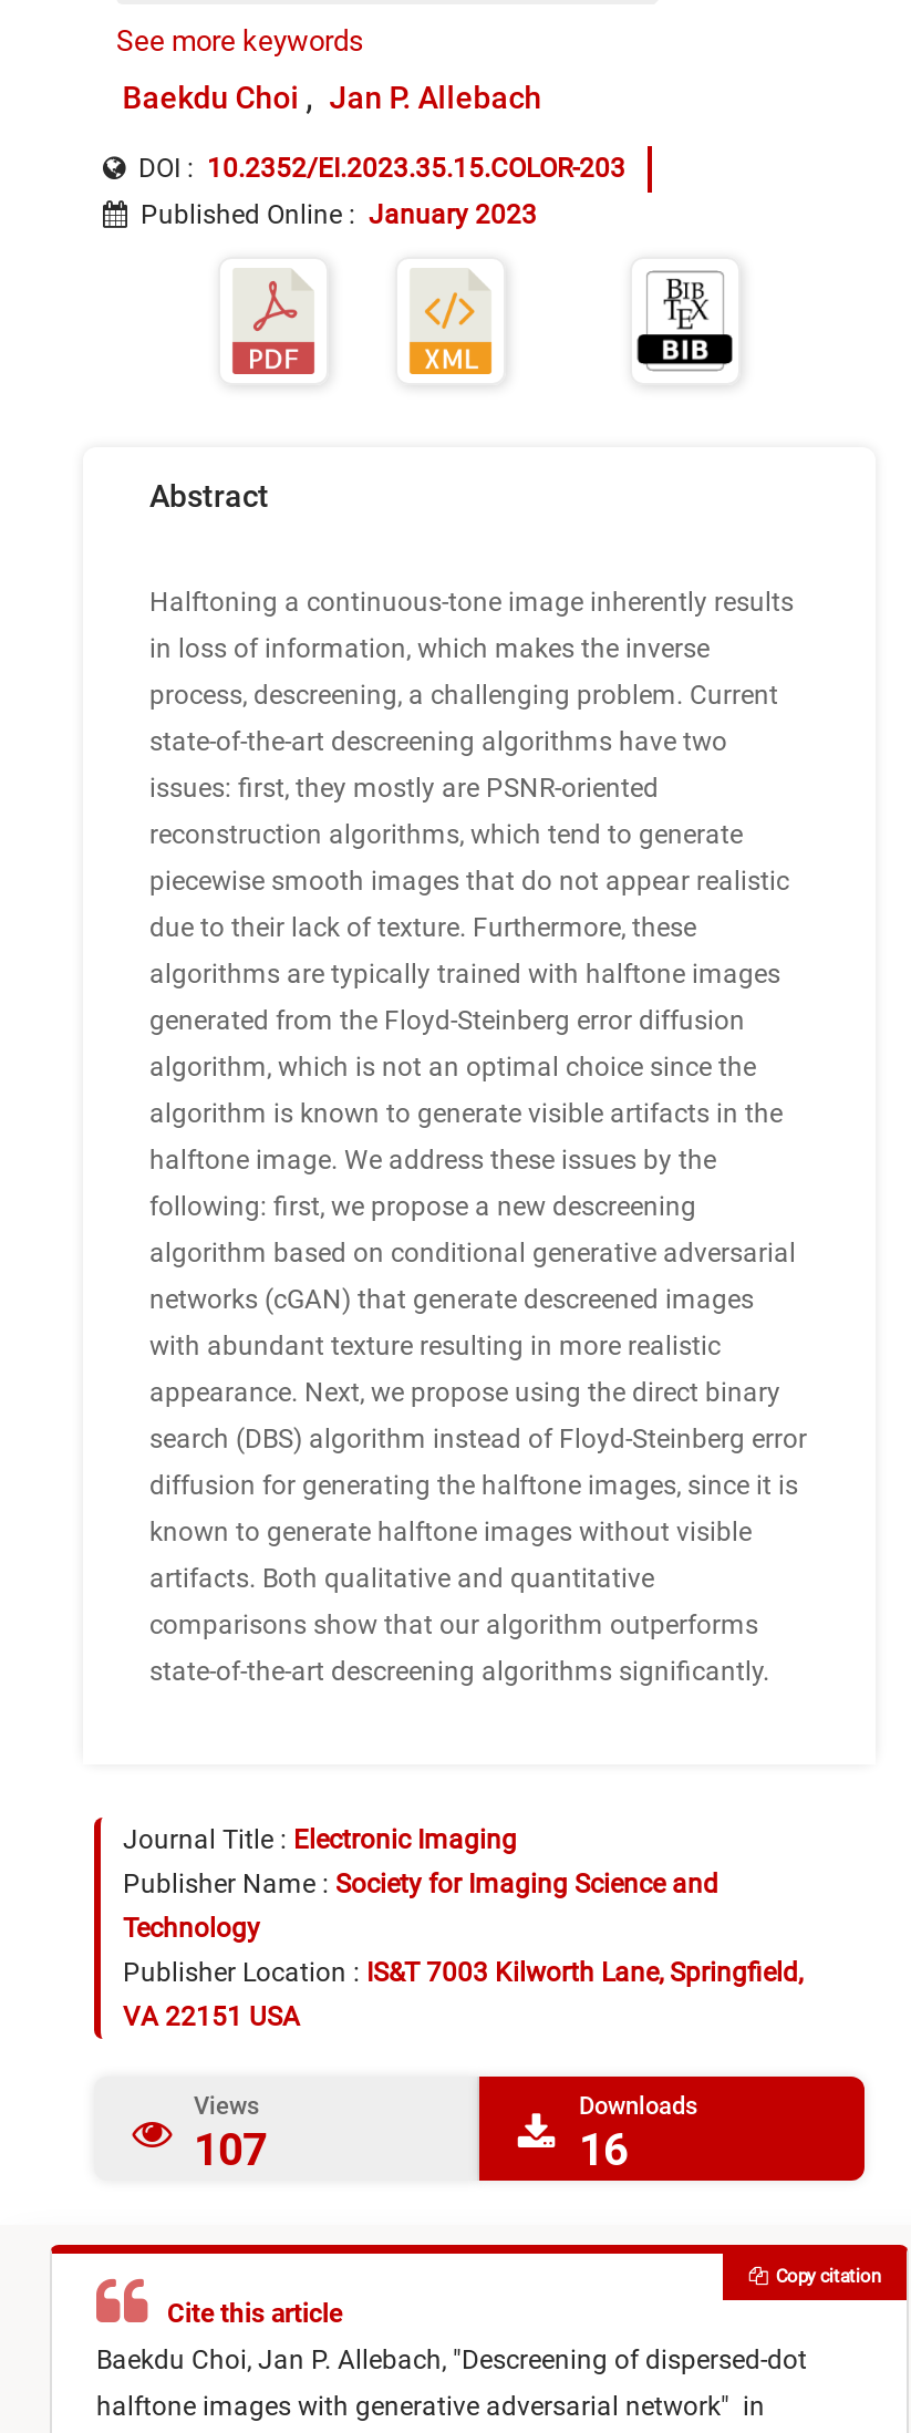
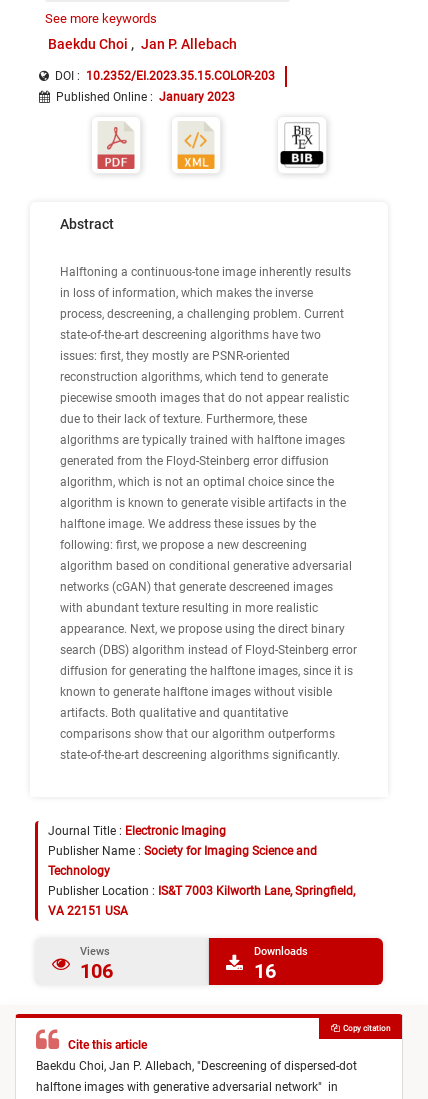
- 107
+ 106
